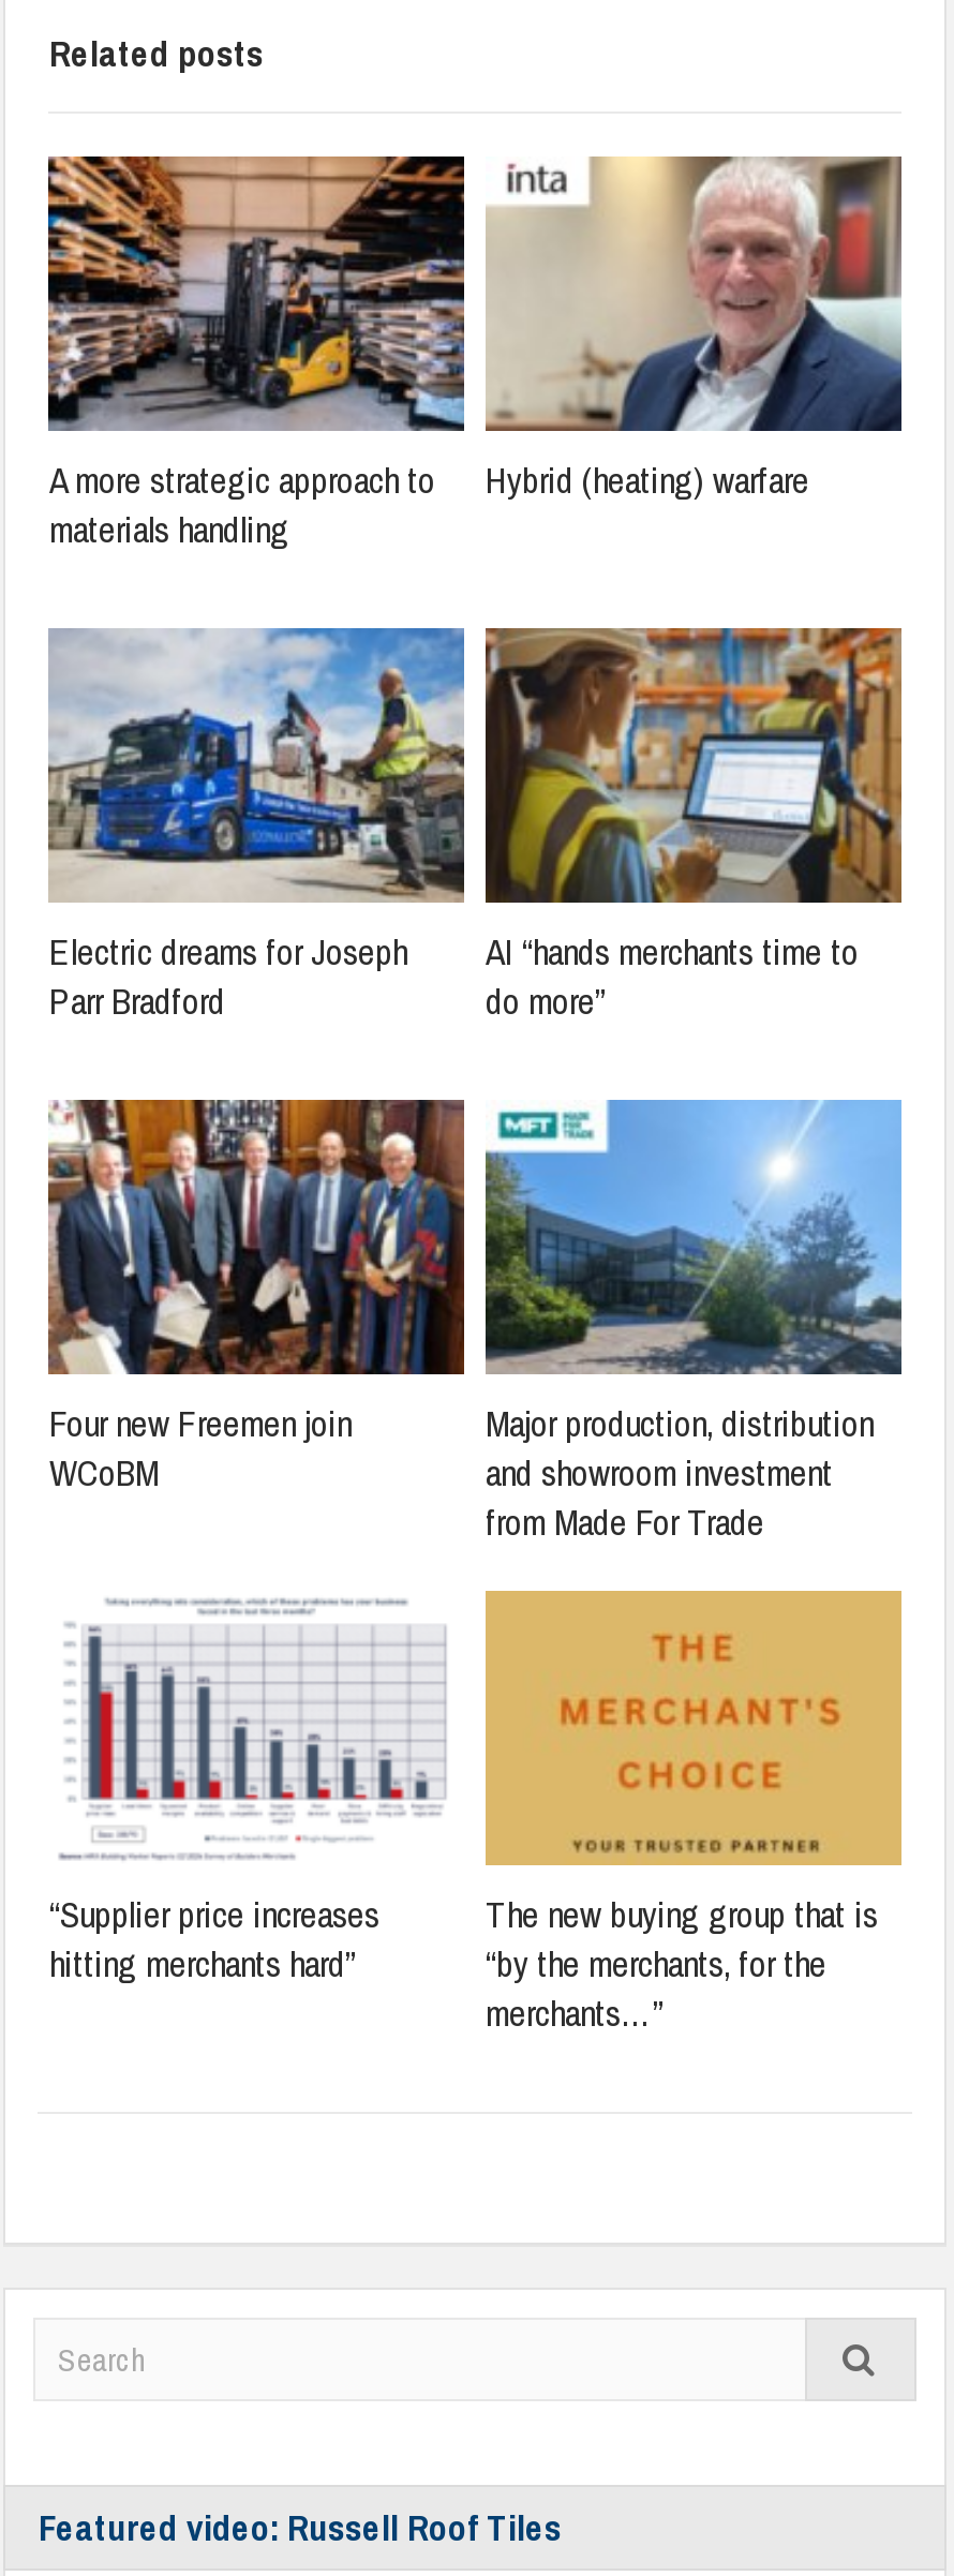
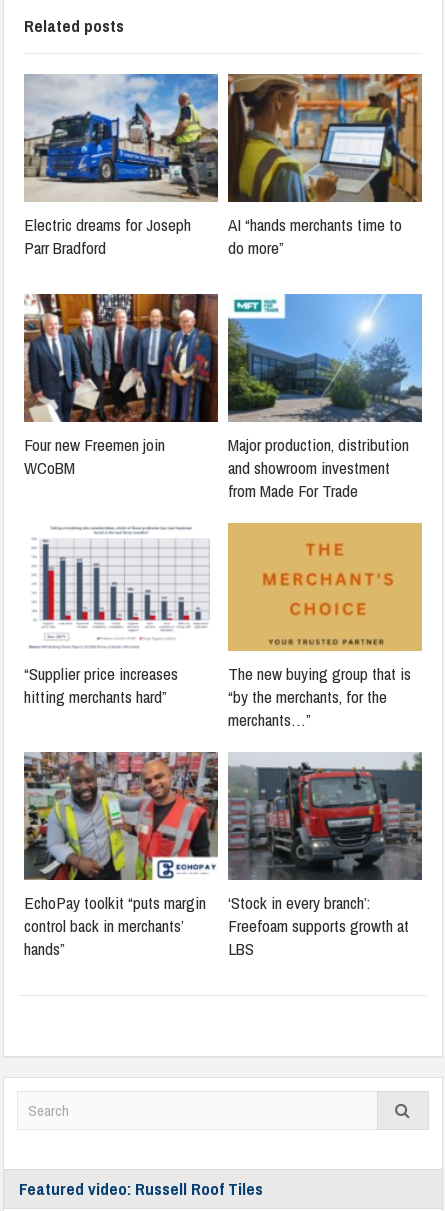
- [image]
- A more strategic approach to
- materials handling

- [image]
- Hybrid (heating) warfare

moved up: [image] | Electric dreams for Joseph | Parr Bradford | ... | “by the merchants, for the | merchants…”

+ [image]
+ EchoPay toolkit “puts margin
+ control back in merchants’
+ hands”

+ [image]
+ ‘Stock in every branch’:
+ Freefoam supports growth at
+ LBS
